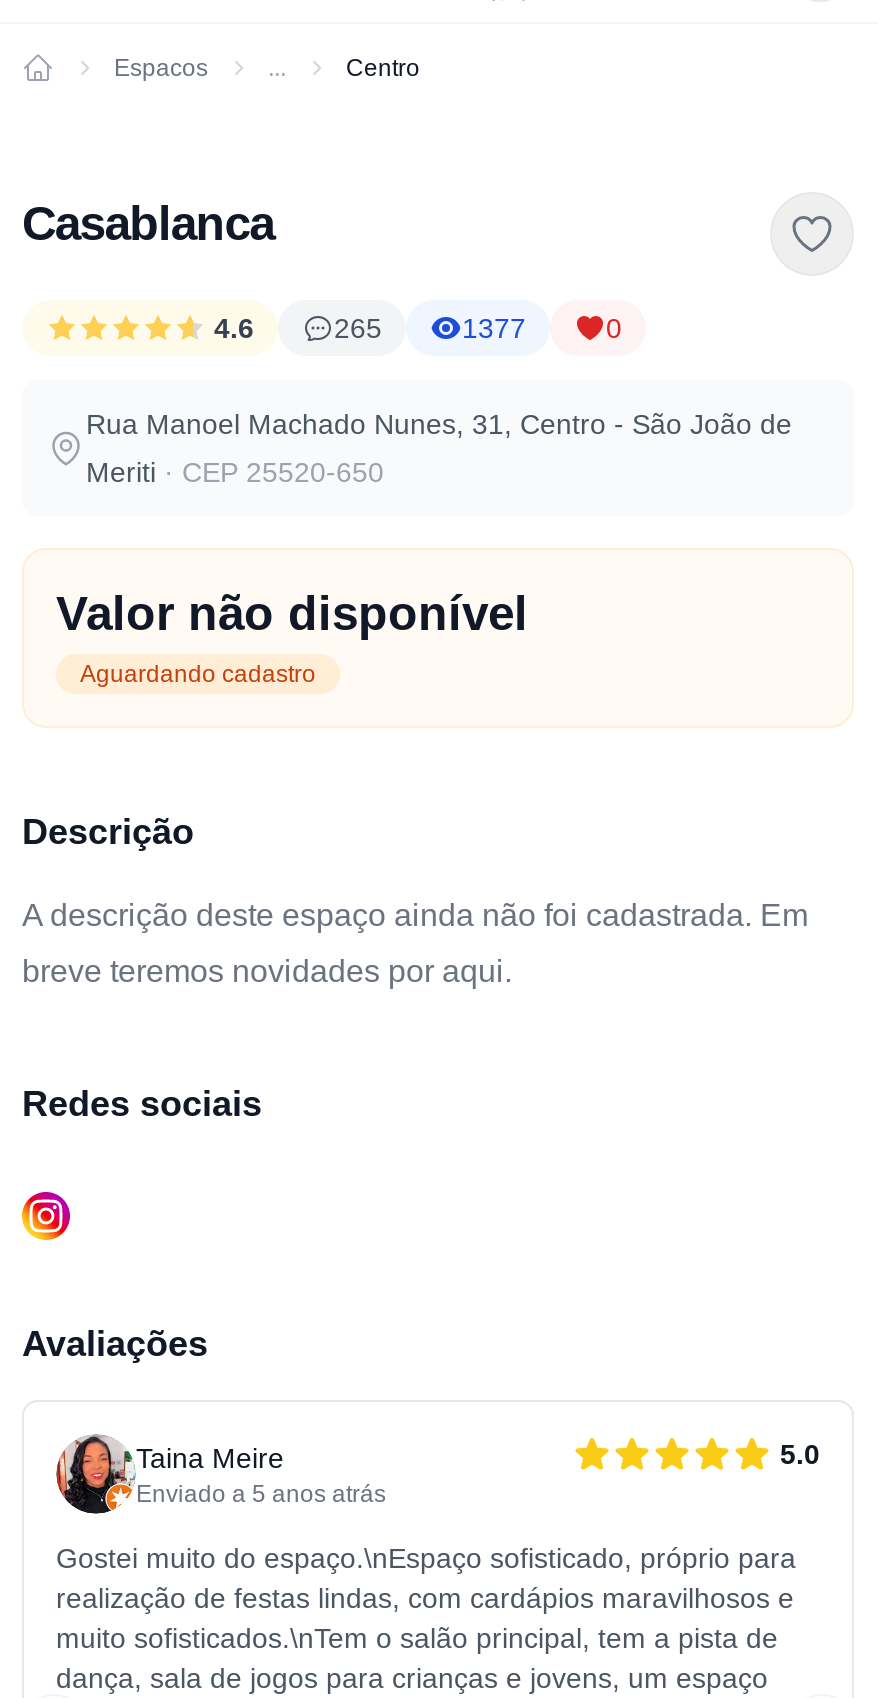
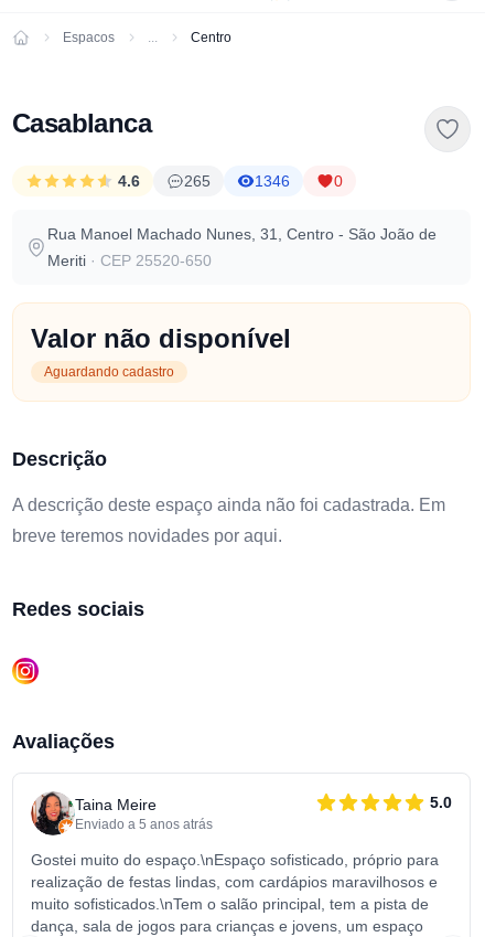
- 1377
+ 1346
